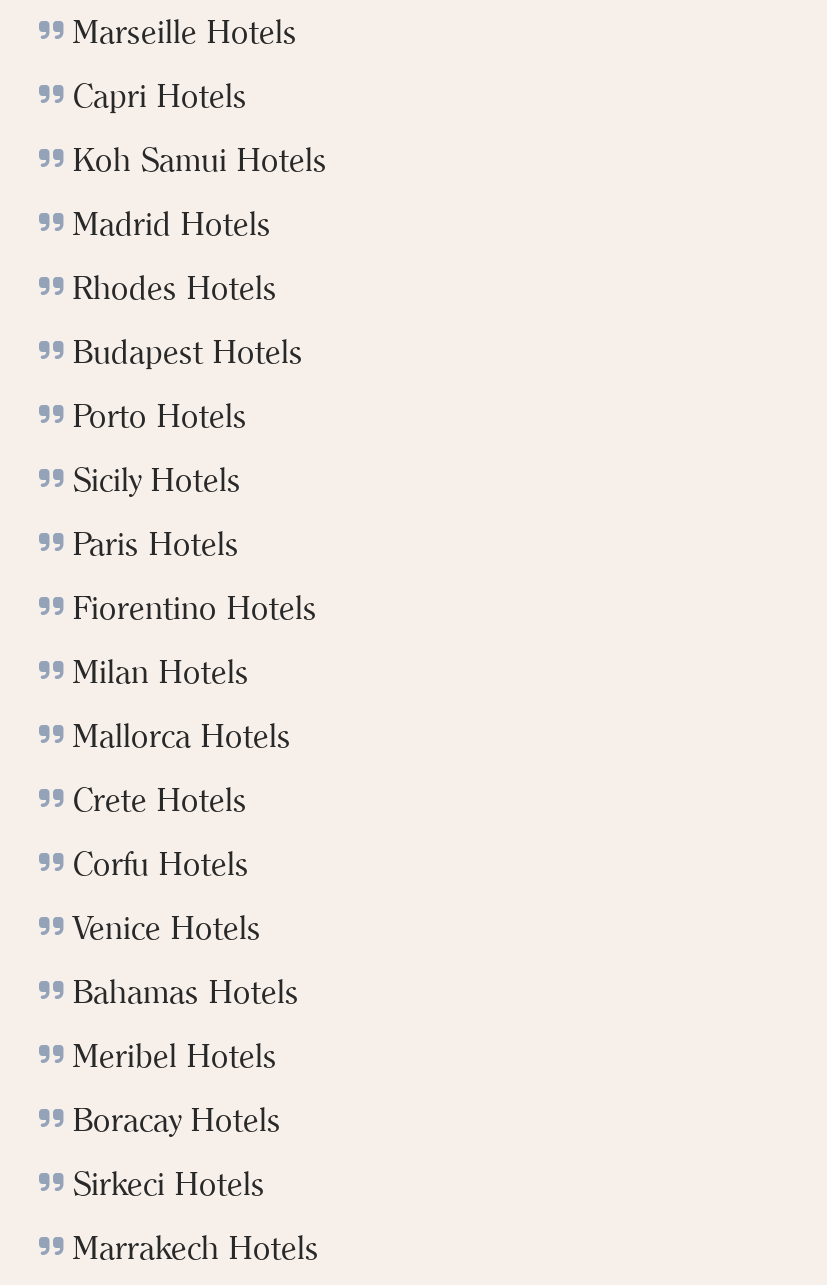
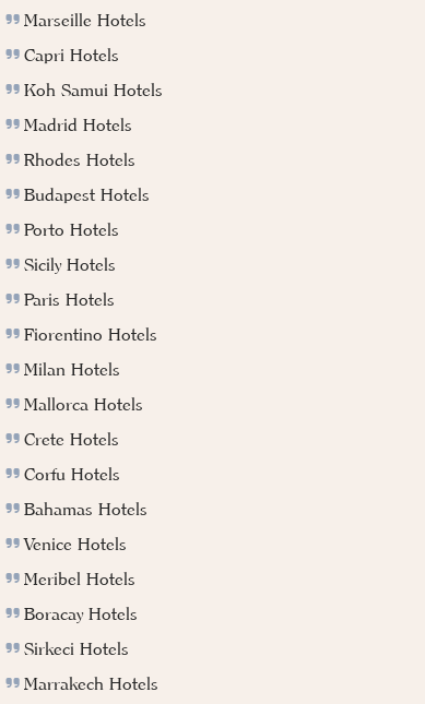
moved down: Venice Hotels

moved up: Bahamas Hotels
